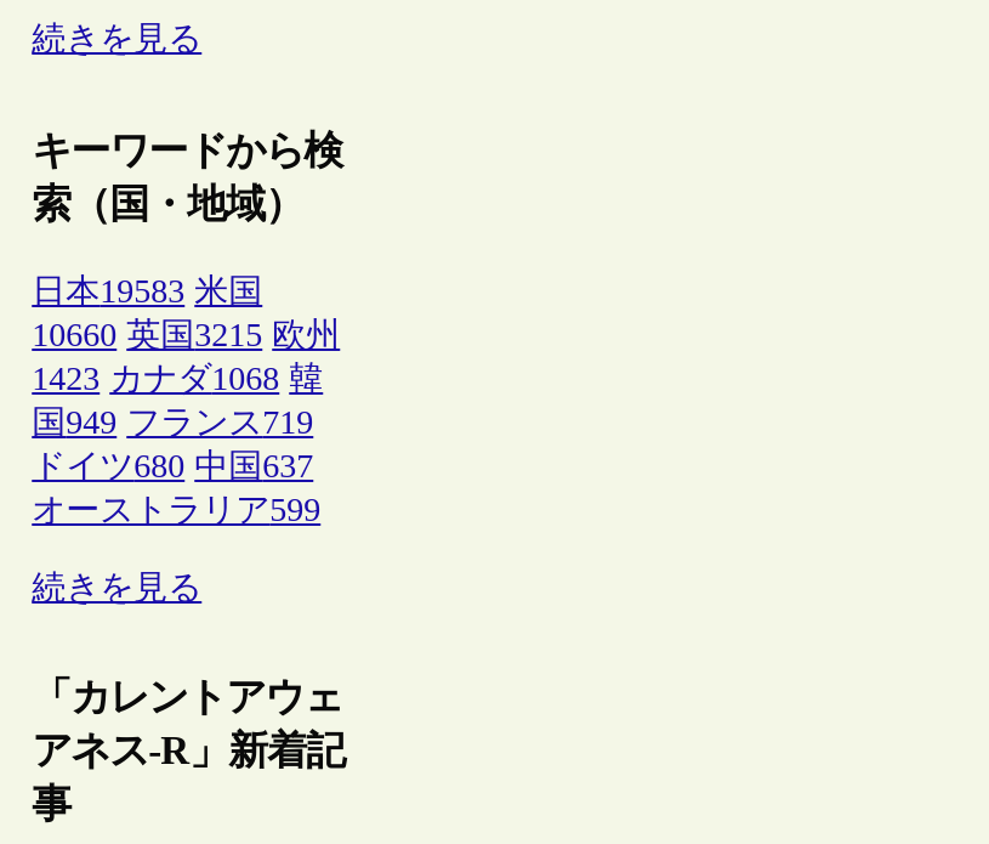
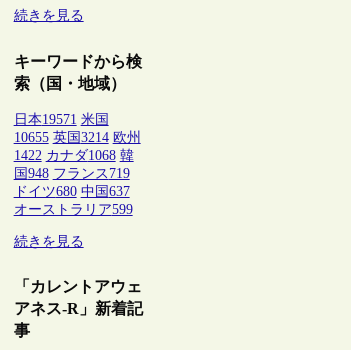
- 日本19583 米国
+ 日本19571 米国

- 10660 英国3215 欧州
+ 10655 英国3214 欧州

- 1423 カナダ1068 韓
+ 1422 カナダ1068 韓

- 国949 フランス719
+ 国948 フランス719
